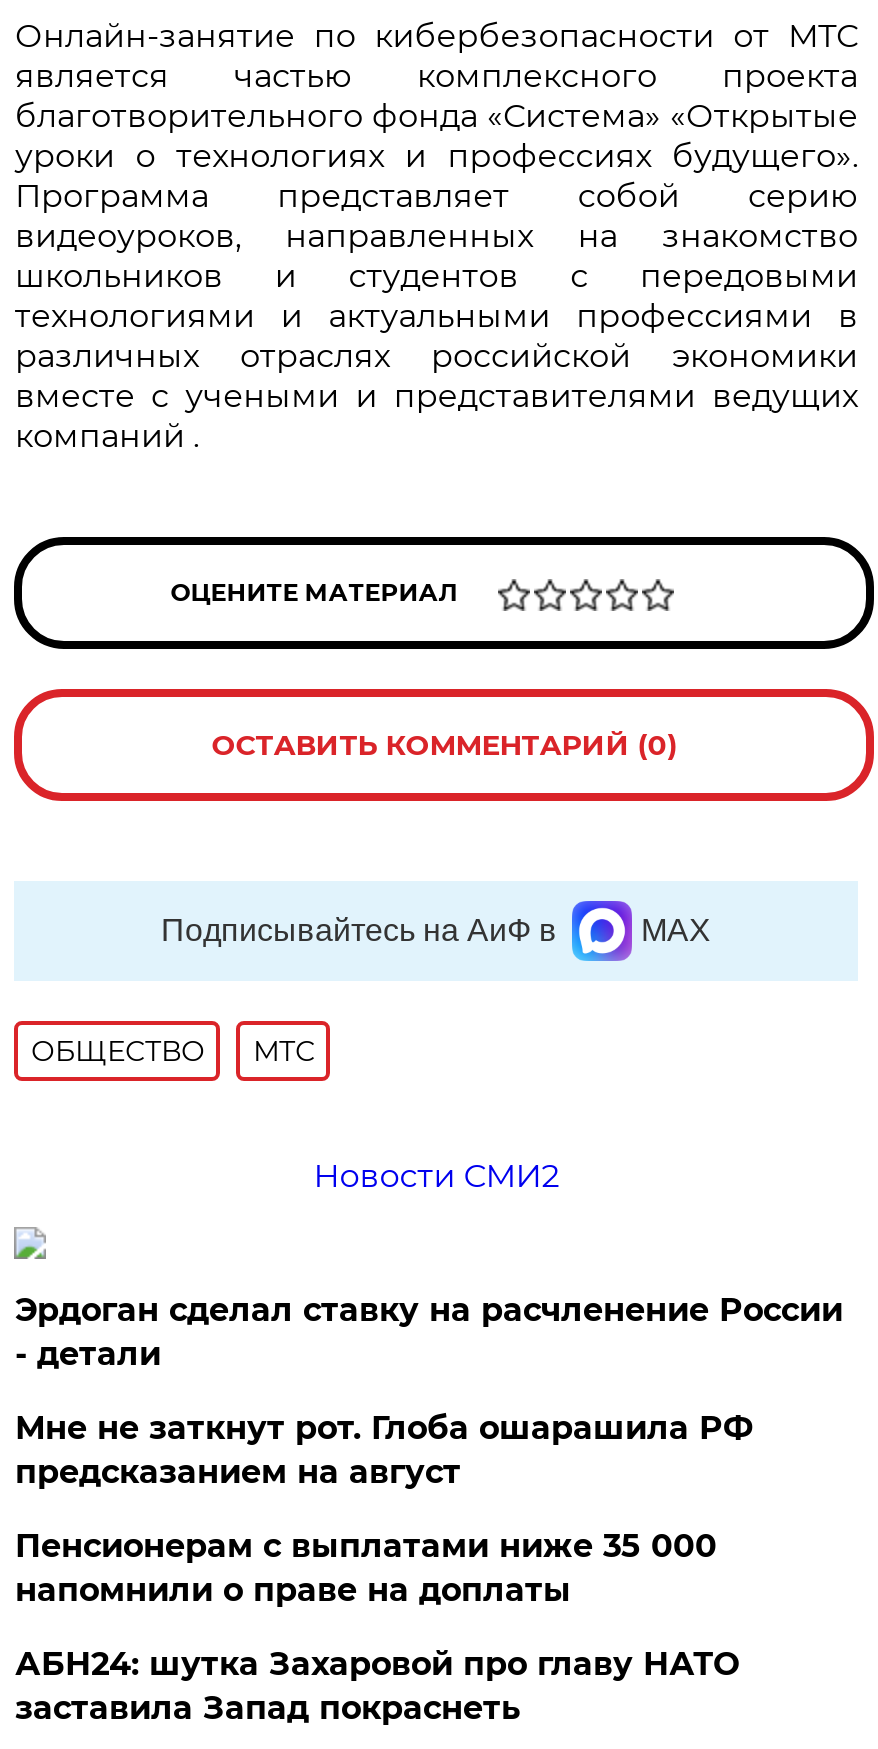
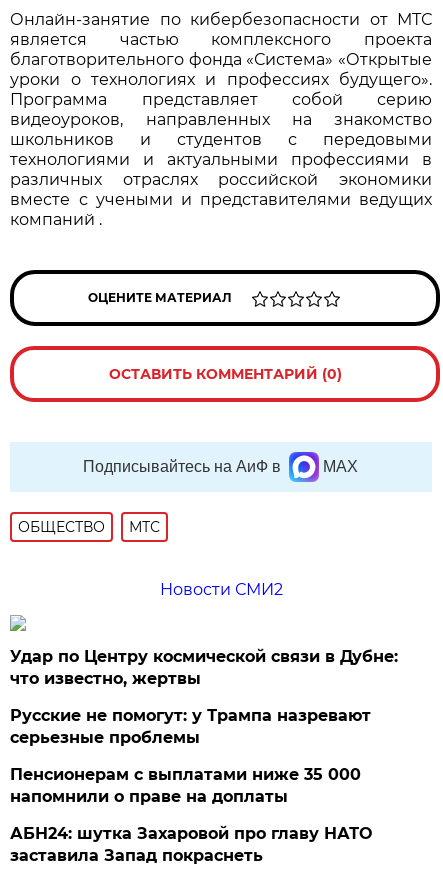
- Эрдоган сделал ставку на расчленение России
- - детали
+ Удар по Центру космической связи в Дубне:
+ что известно, жертвы

- Мне не заткнут рот. Глоба ошарашила РФ
- предсказанием на август
+ Русские не помогут: у Трампа назревают
+ серьезные проблемы
